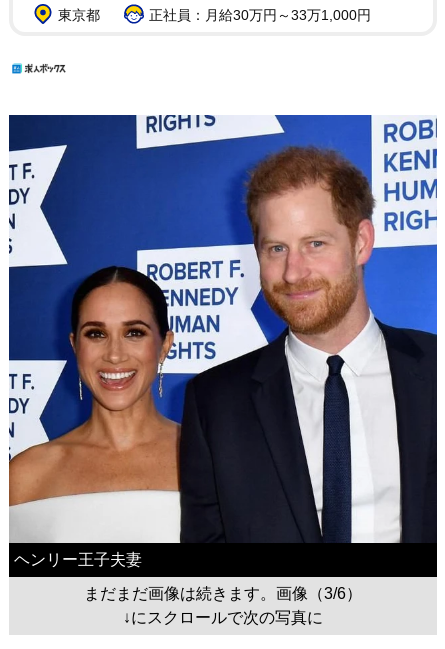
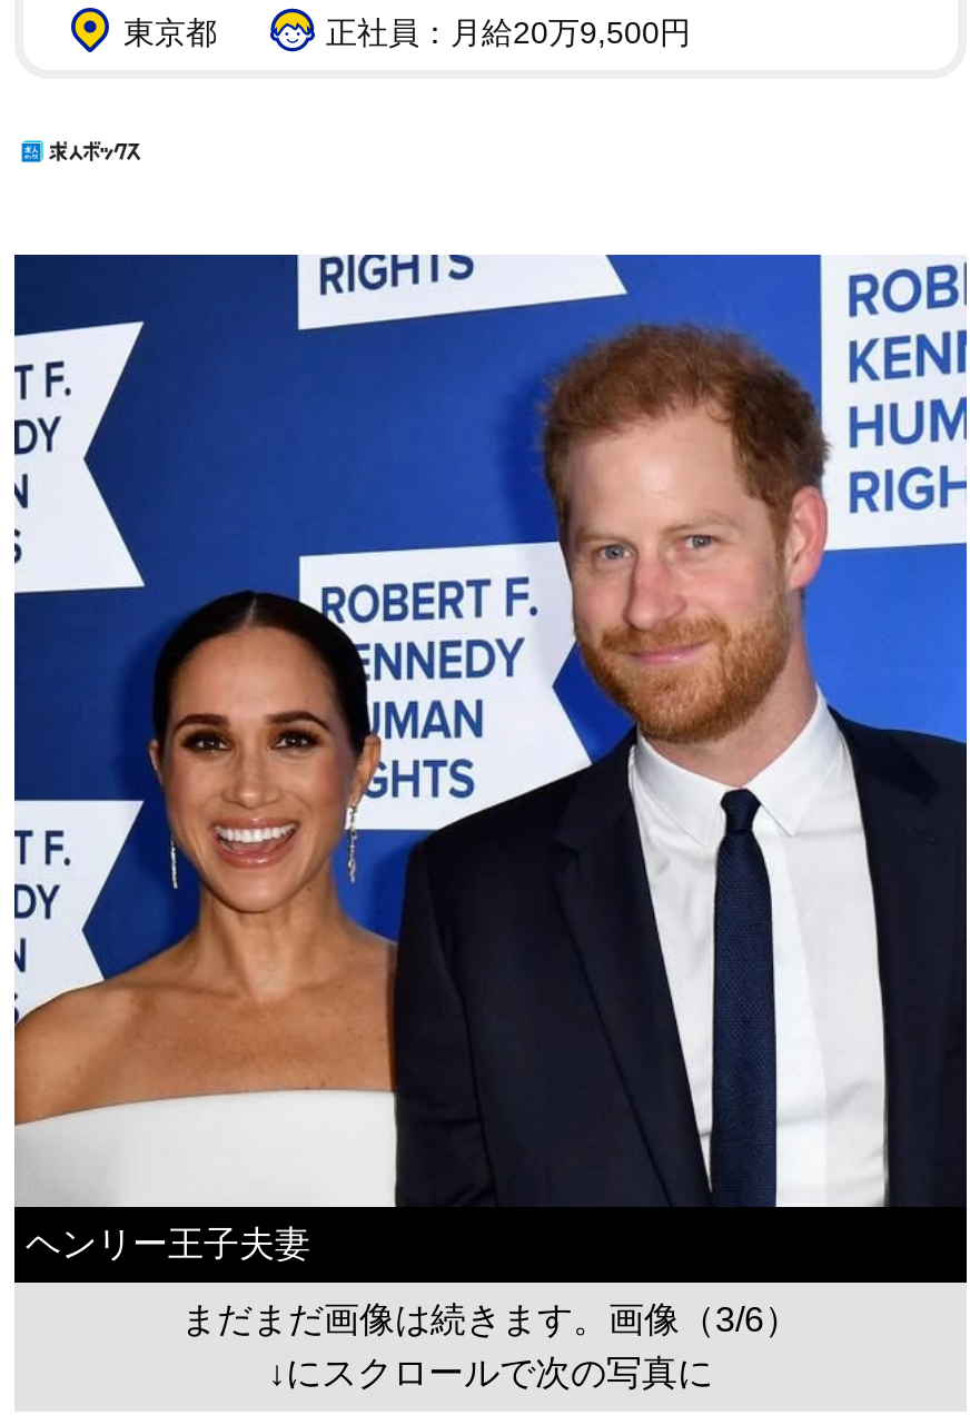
- 正社員：月給30万円～33万1,000円
+ 正社員：月給20万9,500円
